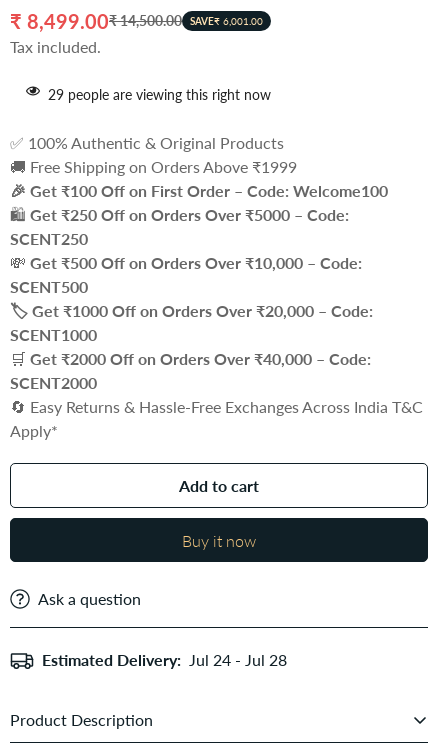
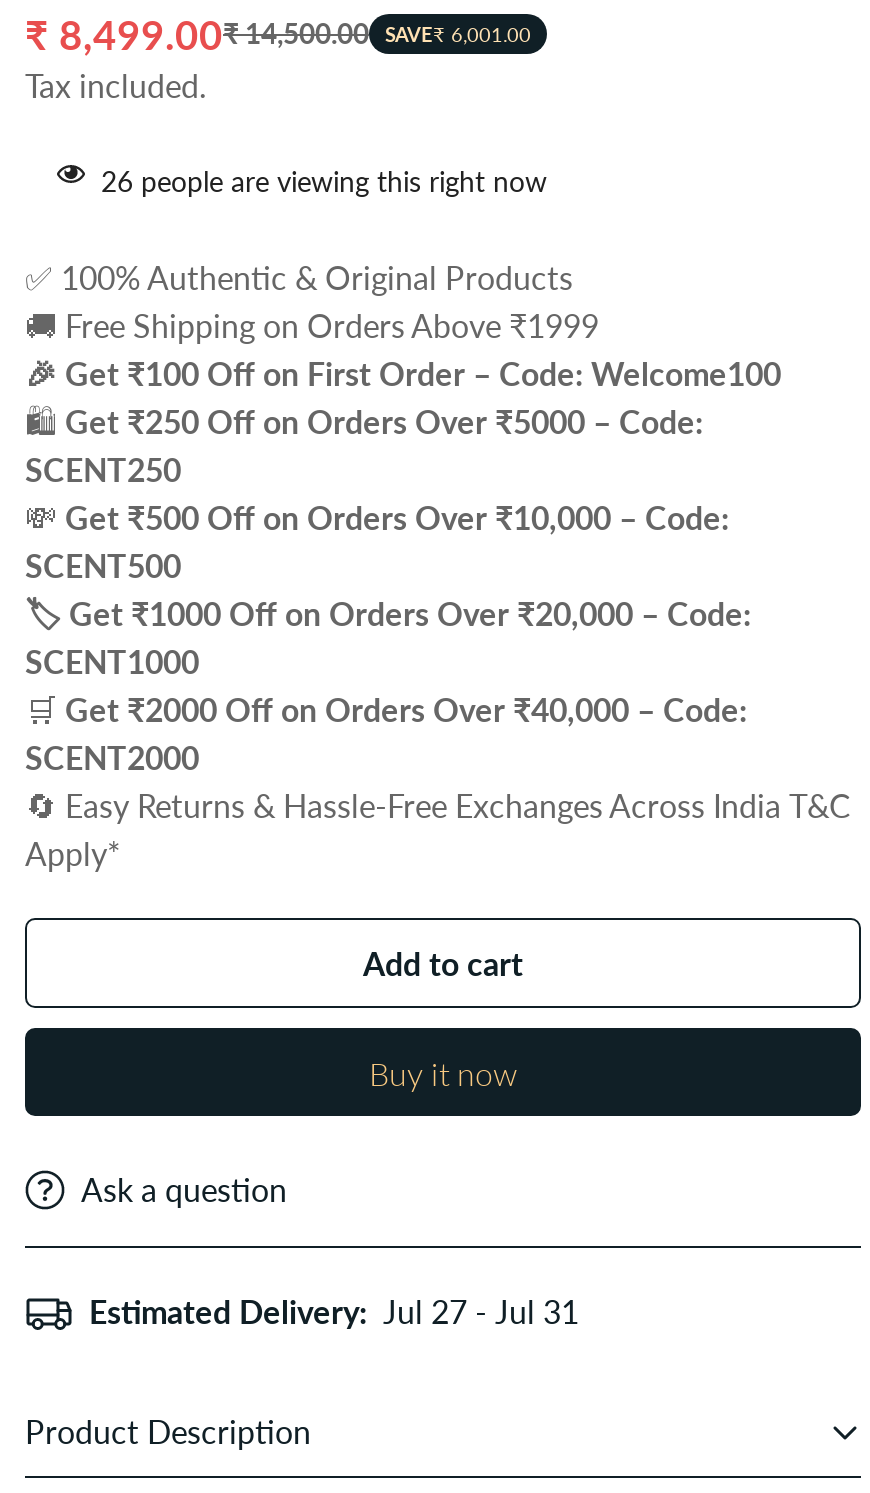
- 29 people are viewing this right now
+ 26 people are viewing this right now

- Estimated Delivery: Jul 24 - Jul 28
+ Estimated Delivery: Jul 27 - Jul 31
